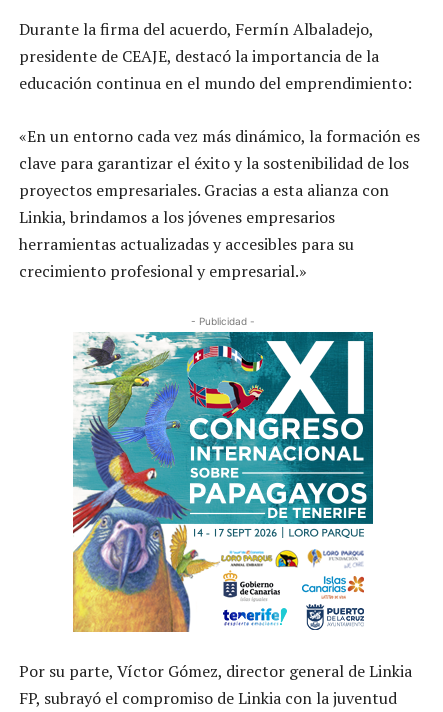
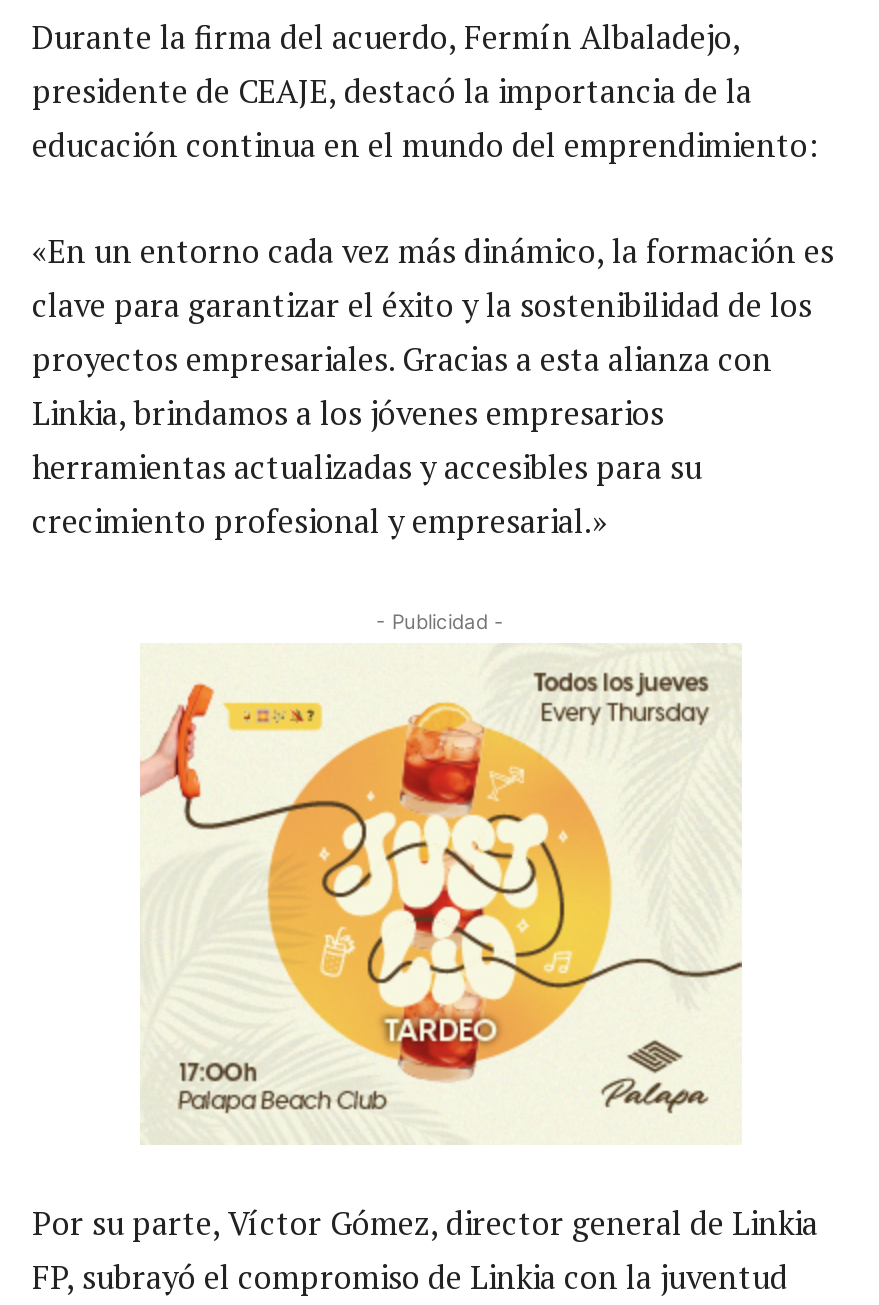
- [image]
+ [image]
